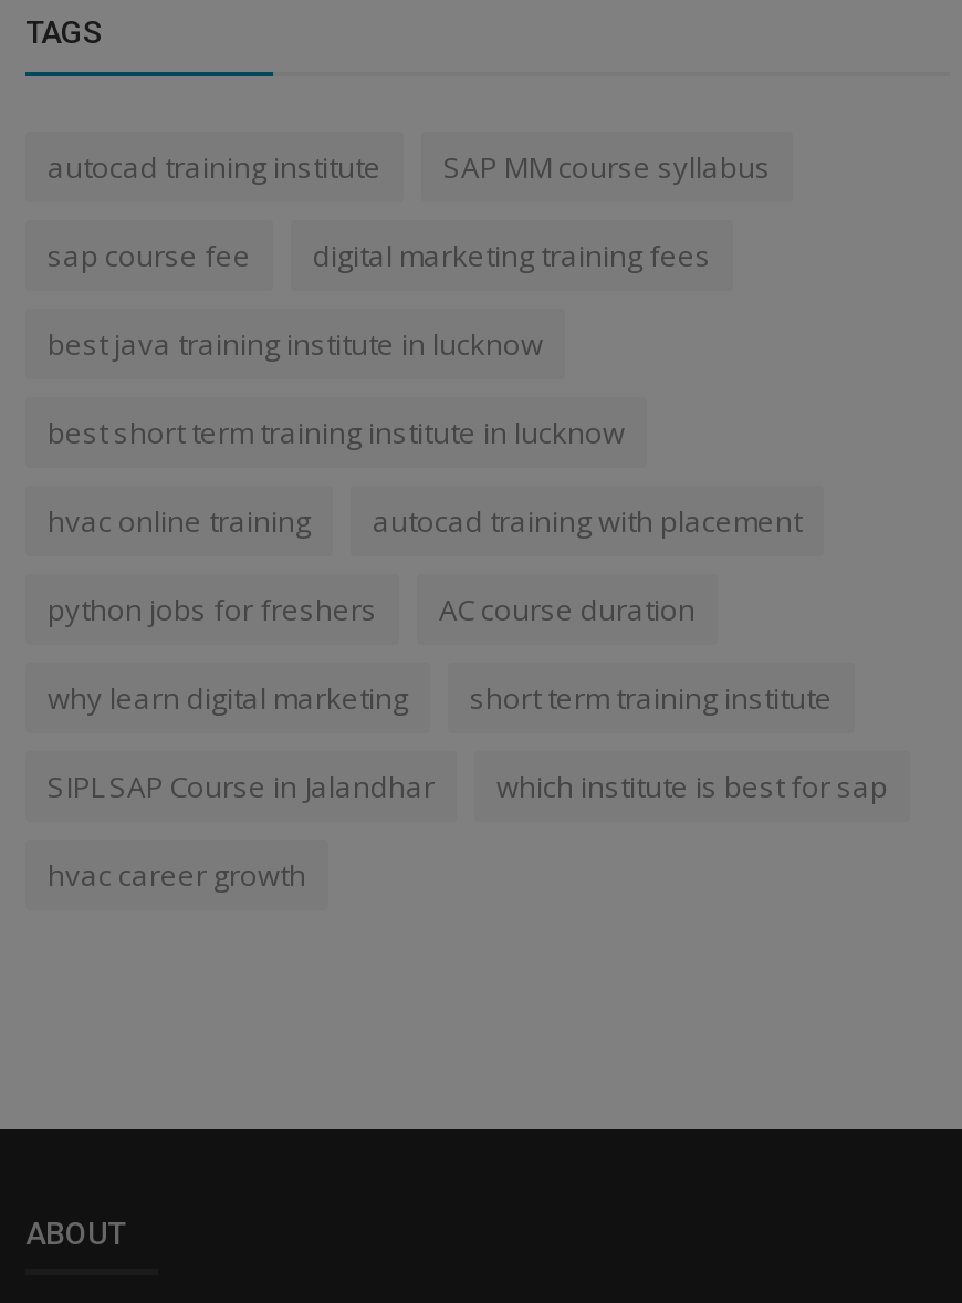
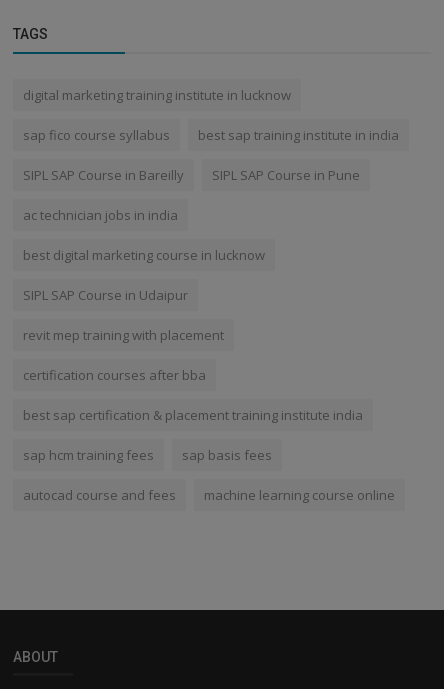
- autocad training institute
- SAP MM course syllabus
- sap course fee
- digital marketing training fees
- best java training institute in lucknow
- best short term training institute in lucknow
- hvac online training
- autocad training with placement
- python jobs for freshers
- AC course duration
- why learn digital marketing
- short term training institute
- SIPL SAP Course in Jalandhar
- which institute is best for sap
- hvac career growth
+ digital marketing training institute in lucknow
+ sap fico course syllabus
+ best sap training institute in india
+ SIPL SAP Course in Bareilly
+ SIPL SAP Course in Pune
+ ac technician jobs in india
+ best digital marketing course in lucknow
+ SIPL SAP Course in Udaipur
+ revit mep training with placement
+ certification courses after bba
+ best sap certification & placement training institute india
+ sap hcm training fees
+ sap basis fees
+ autocad course and fees
+ machine learning course online
